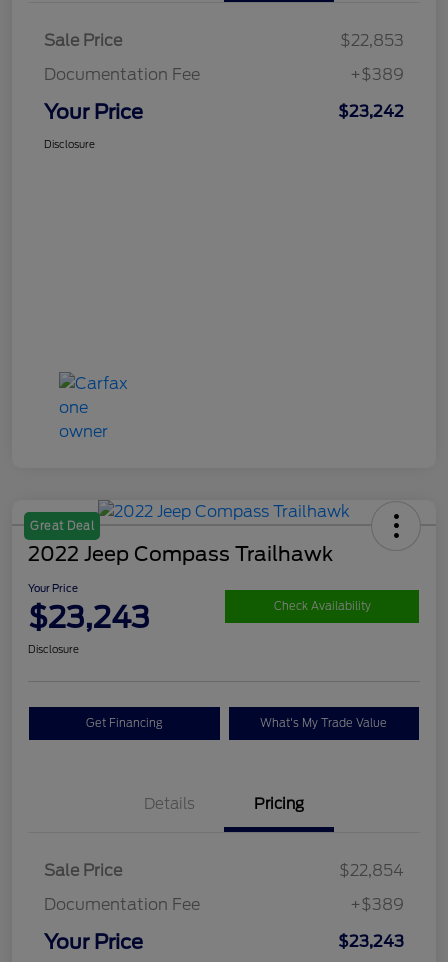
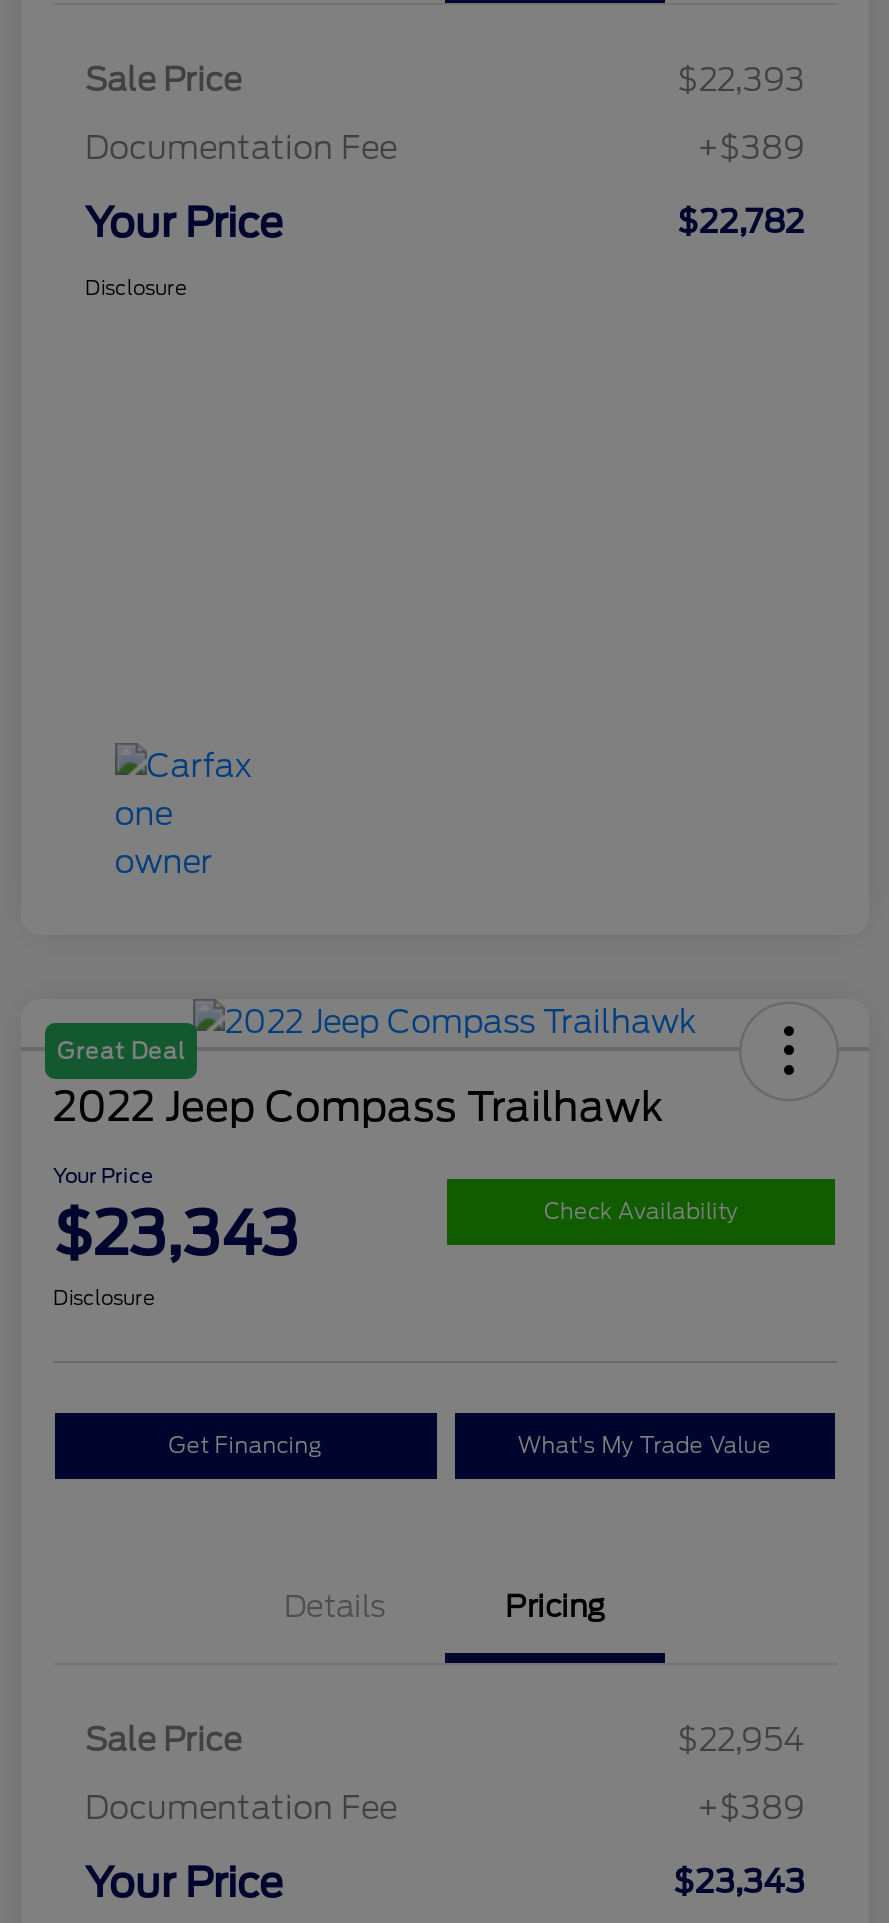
- $22,853
+ $22,393

- $23,242
+ $22,782

- $23,243
+ $23,343

- $22,854
+ $22,954

- $23,243
+ $23,343
